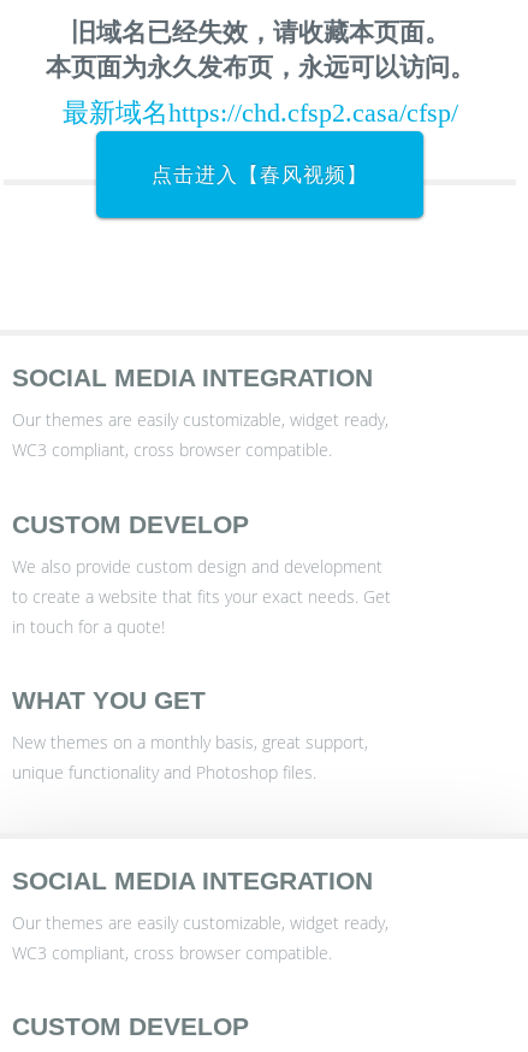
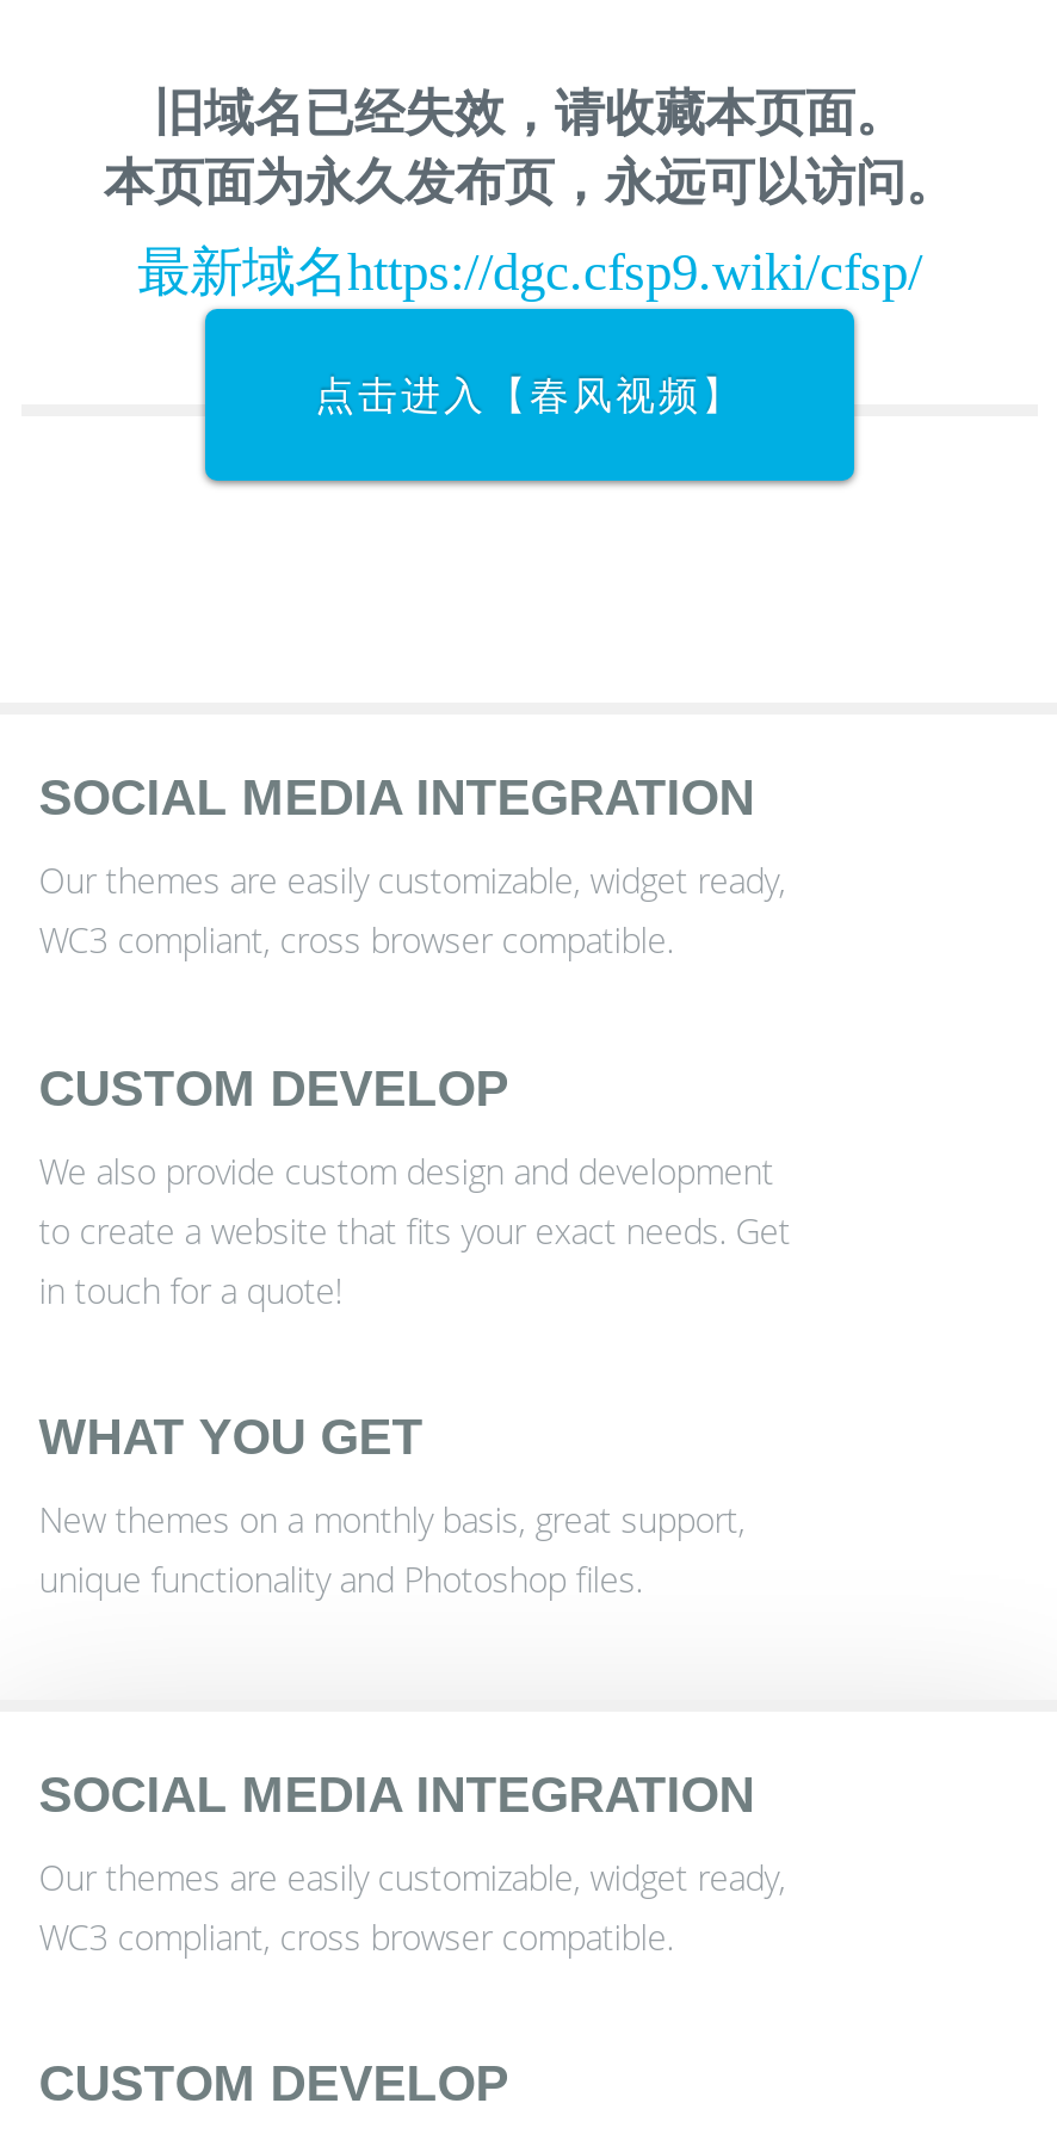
- 最新域名https://chd.cfsp2.casa/cfsp/
+ 最新域名https://dgc.cfsp9.wiki/cfsp/
